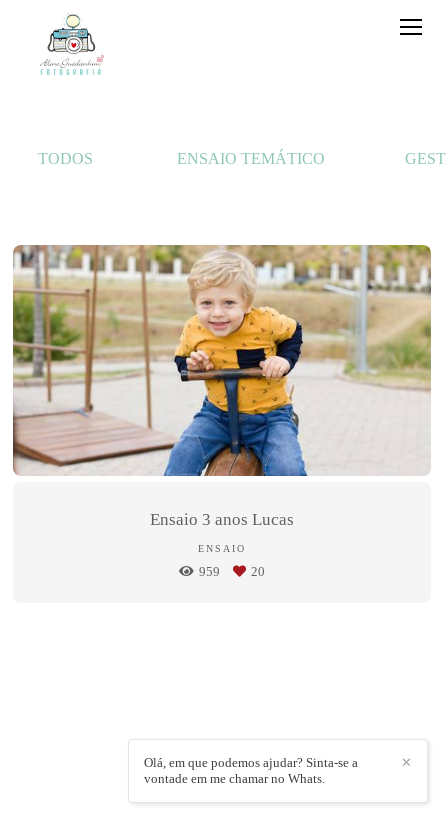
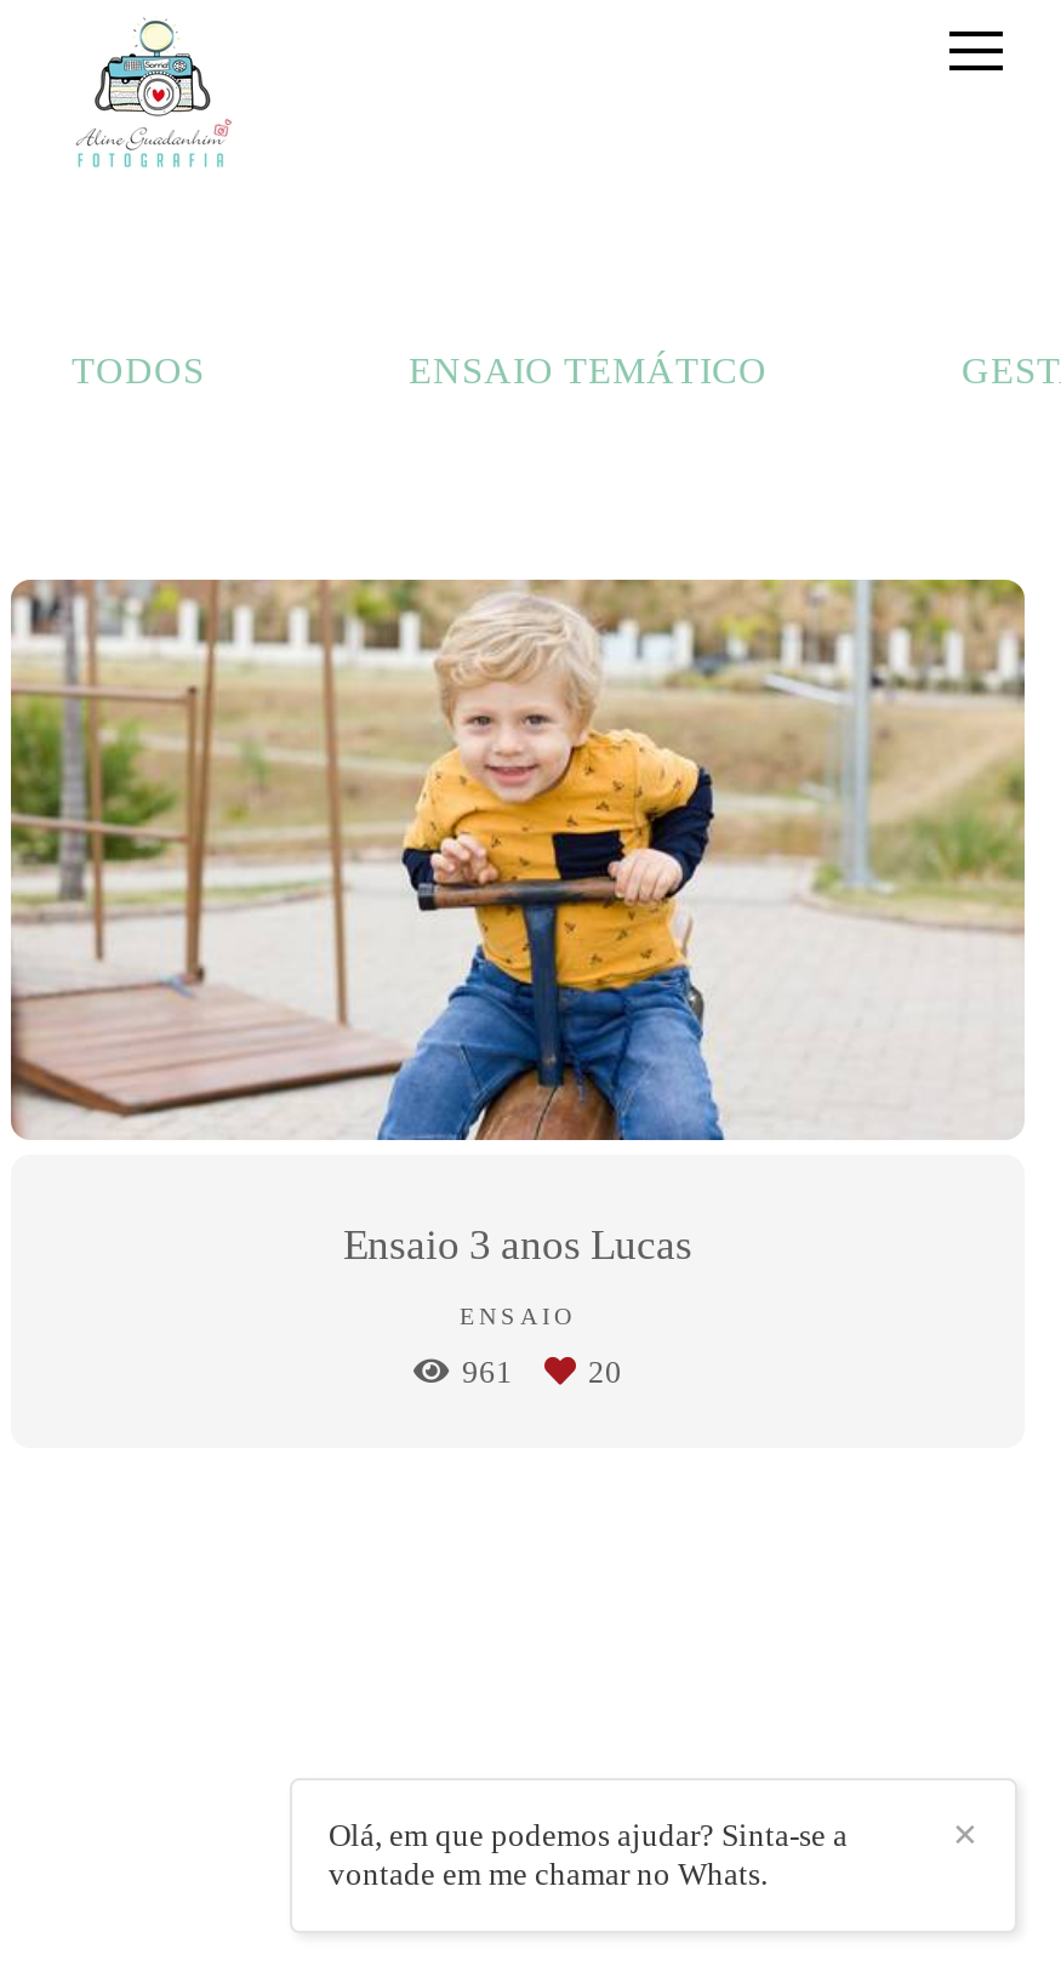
- 959
+ 961
